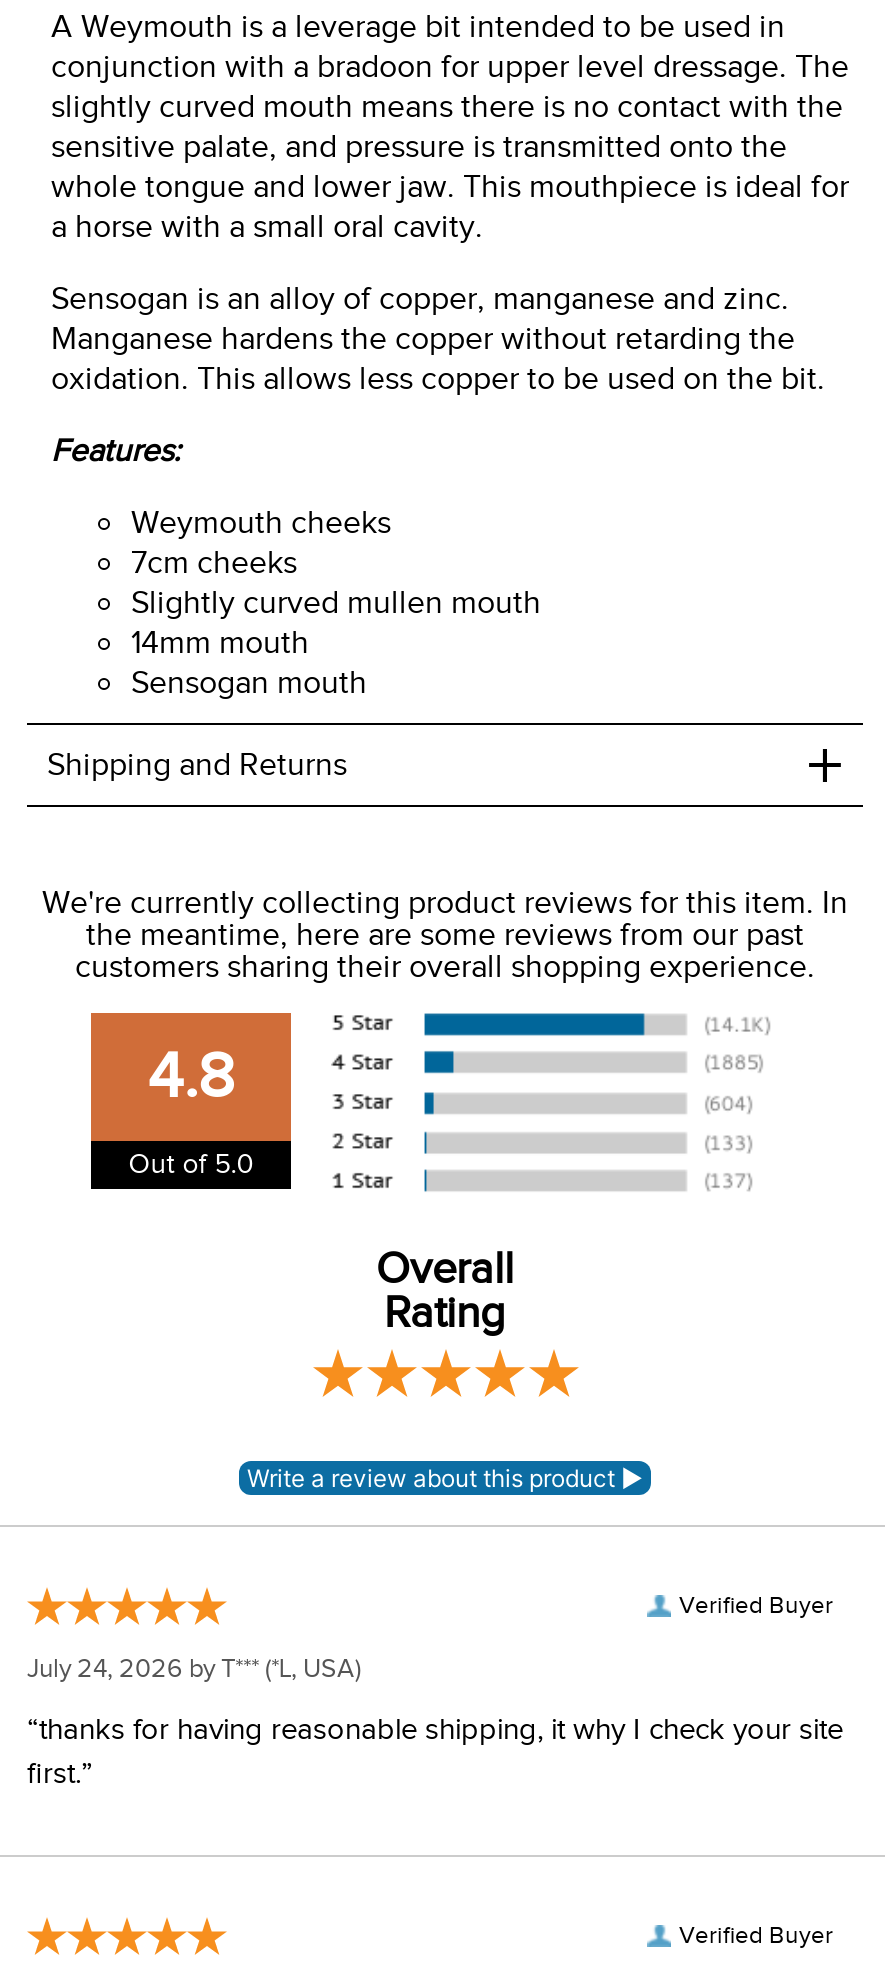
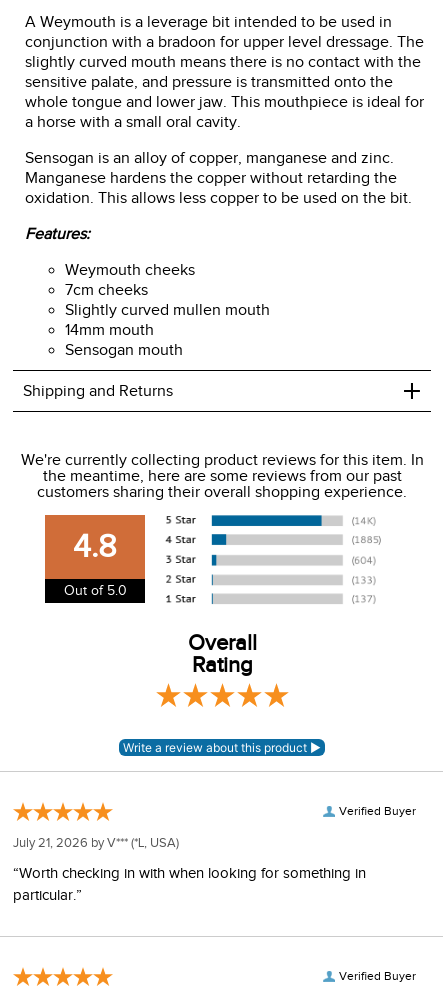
- July 24, 2026 by T*** (*L, USA)
+ July 21, 2026 by V*** (*L, USA)

- “thanks for having reasonable shipping, it why I check your site
- first.”
+ “Worth checking in with when looking for something in
+ particular.”
